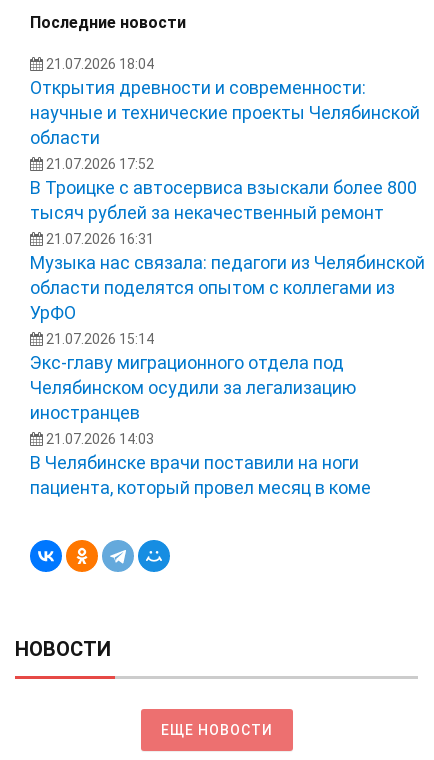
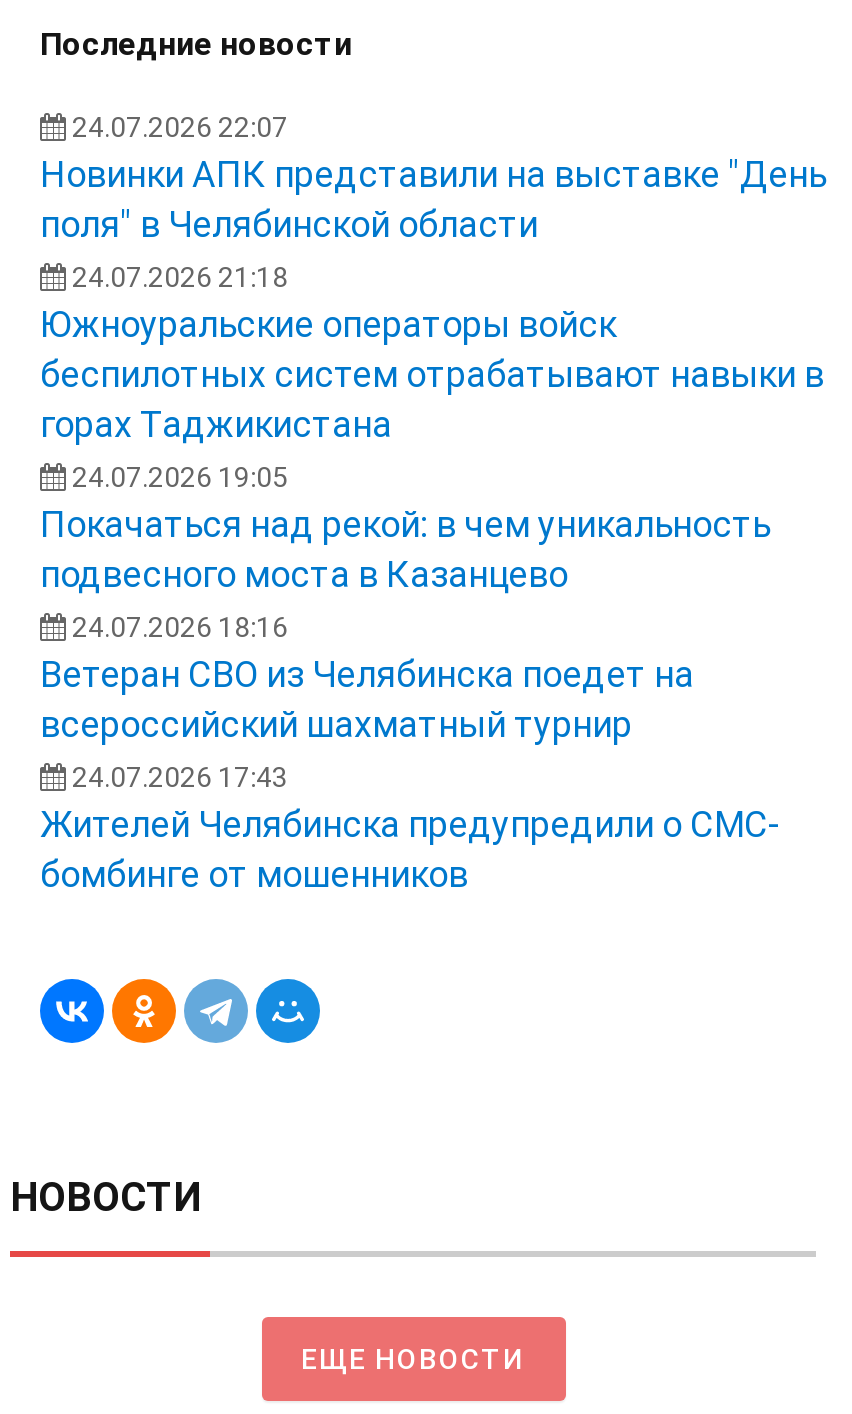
- 21.07.2026 18:04
- Открытия древности и современности:
- научные и технические проекты Челябинской
- области
- 21.07.2026 17:52
- В Троицке с автосервиса взыскали более 800
- тысяч рублей за некачественный ремонт
- 21.07.2026 16:31
- Музыка нас связала: педагоги из Челябинской
- области поделятся опытом с коллегами из
- УрФО
- 21.07.2026 15:14
- Экс-главу миграционного отдела под
- Челябинском осудили за легализацию
- иностранцев
- 21.07.2026 14:03
- В Челябинске врачи поставили на ноги
- пациента, который провел месяц в коме
+ 24.07.2026 22:07
+ Новинки АПК представили на выставке "День
+ поля" в Челябинской области
+ 24.07.2026 21:18
+ Южноуральские операторы войск
+ беспилотных систем отрабатывают навыки в
+ горах Таджикистана
+ 24.07.2026 19:05
+ Покачаться над рекой: в чем уникальность
+ подвесного моста в Казанцево
+ 24.07.2026 18:16
+ Ветеран СВО из Челябинска поедет на
+ всероссийский шахматный турнир
+ 24.07.2026 17:43
+ Жителей Челябинска предупредили о СМС-
+ бомбинге от мошенников
